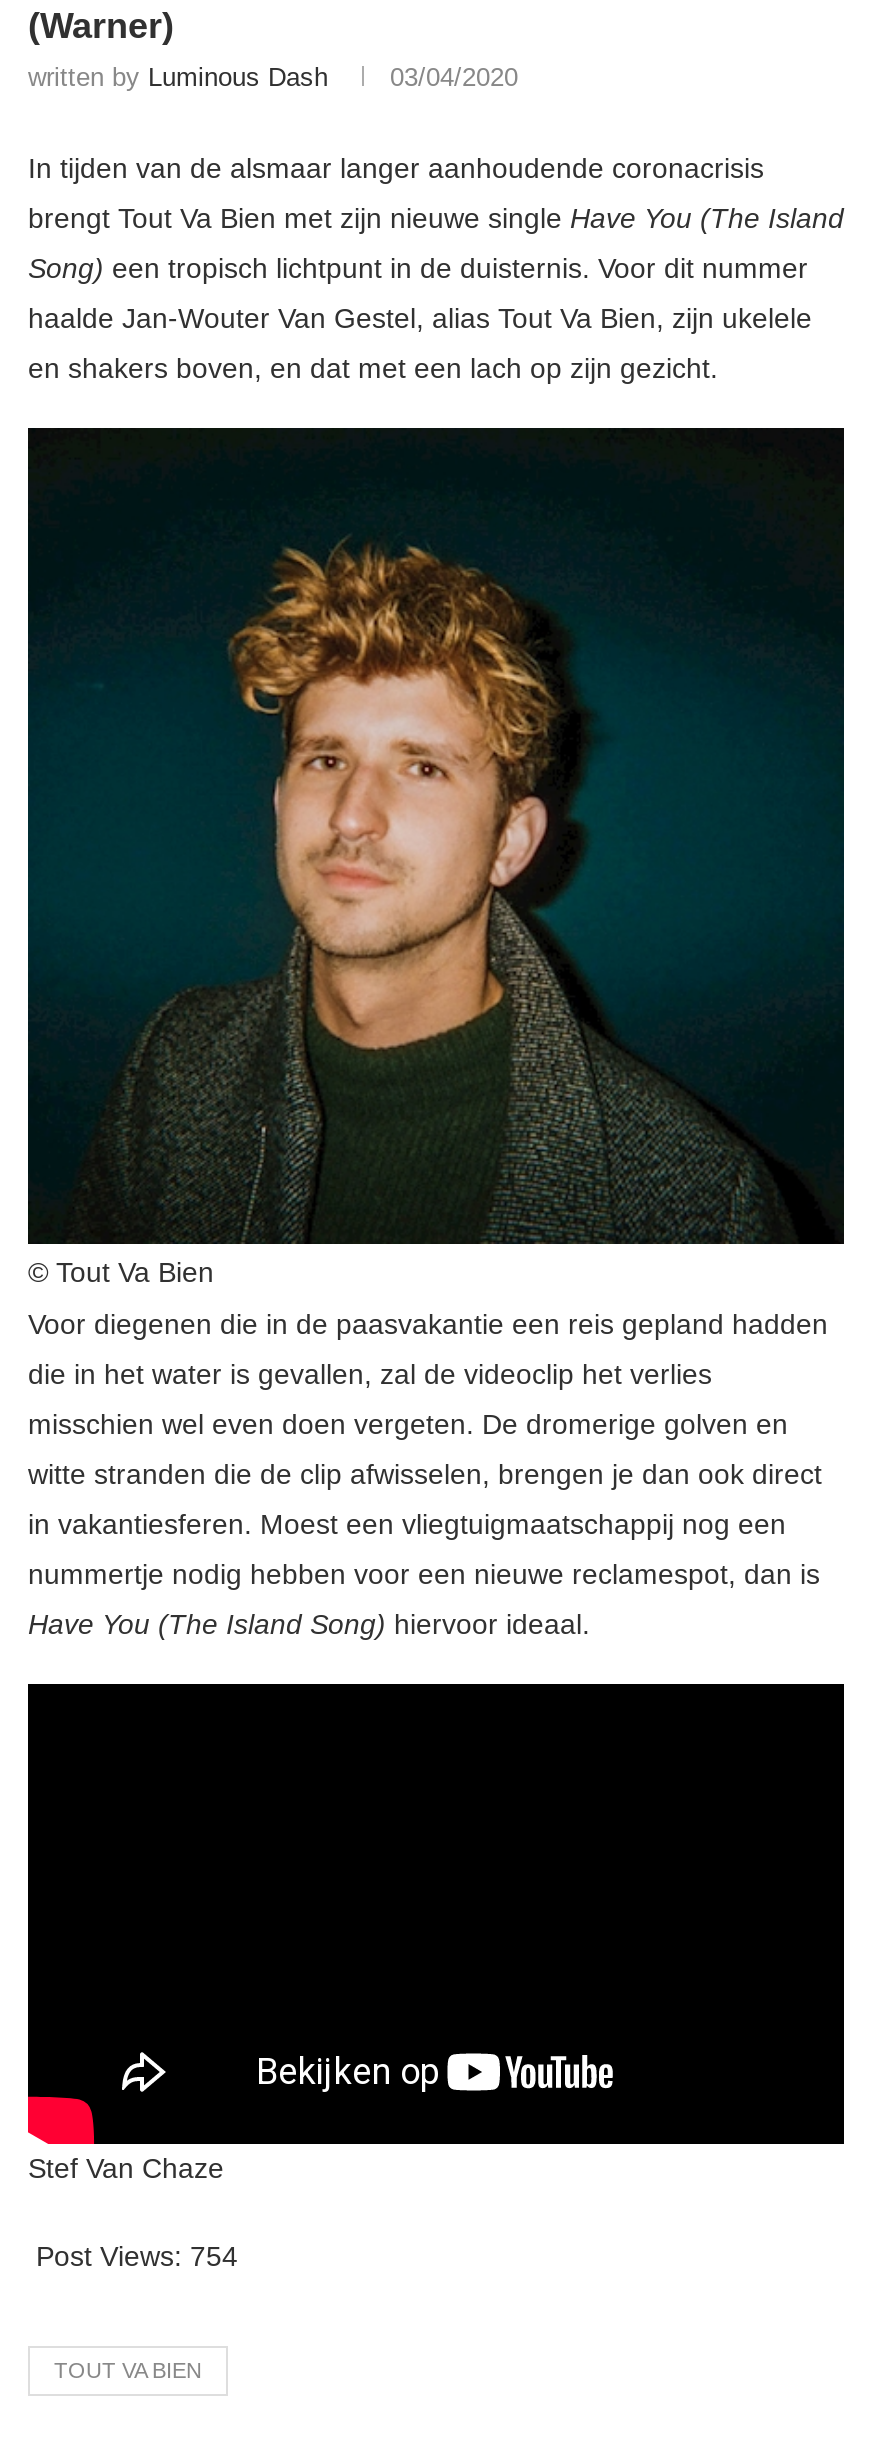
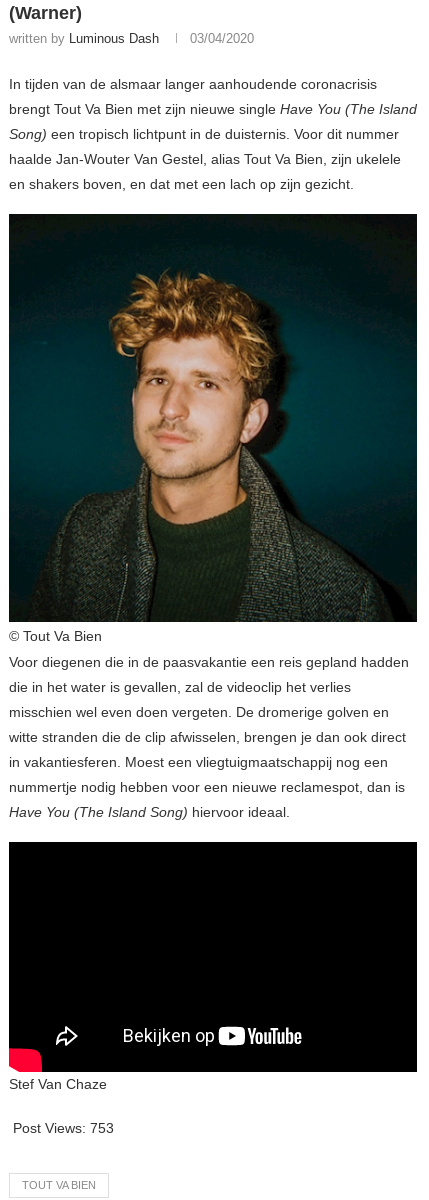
- Post Views: 754
+ Post Views: 753
